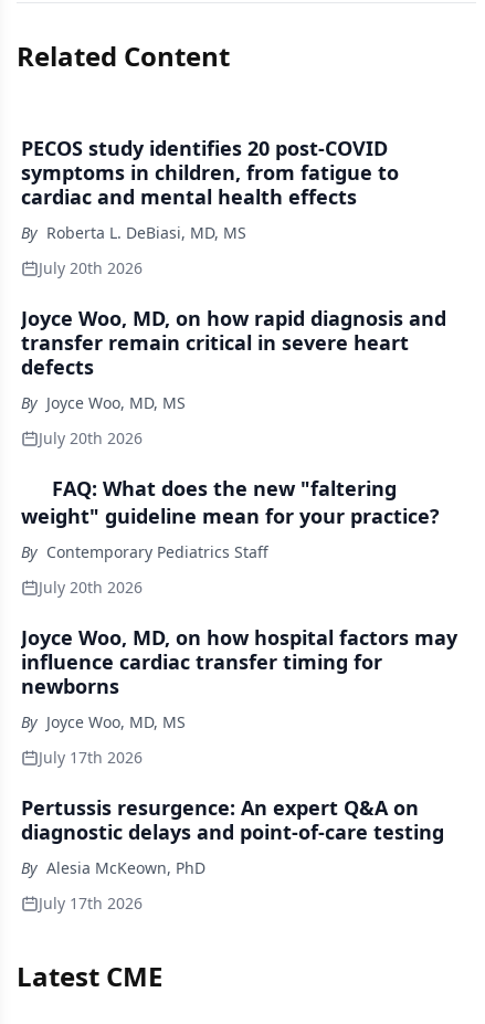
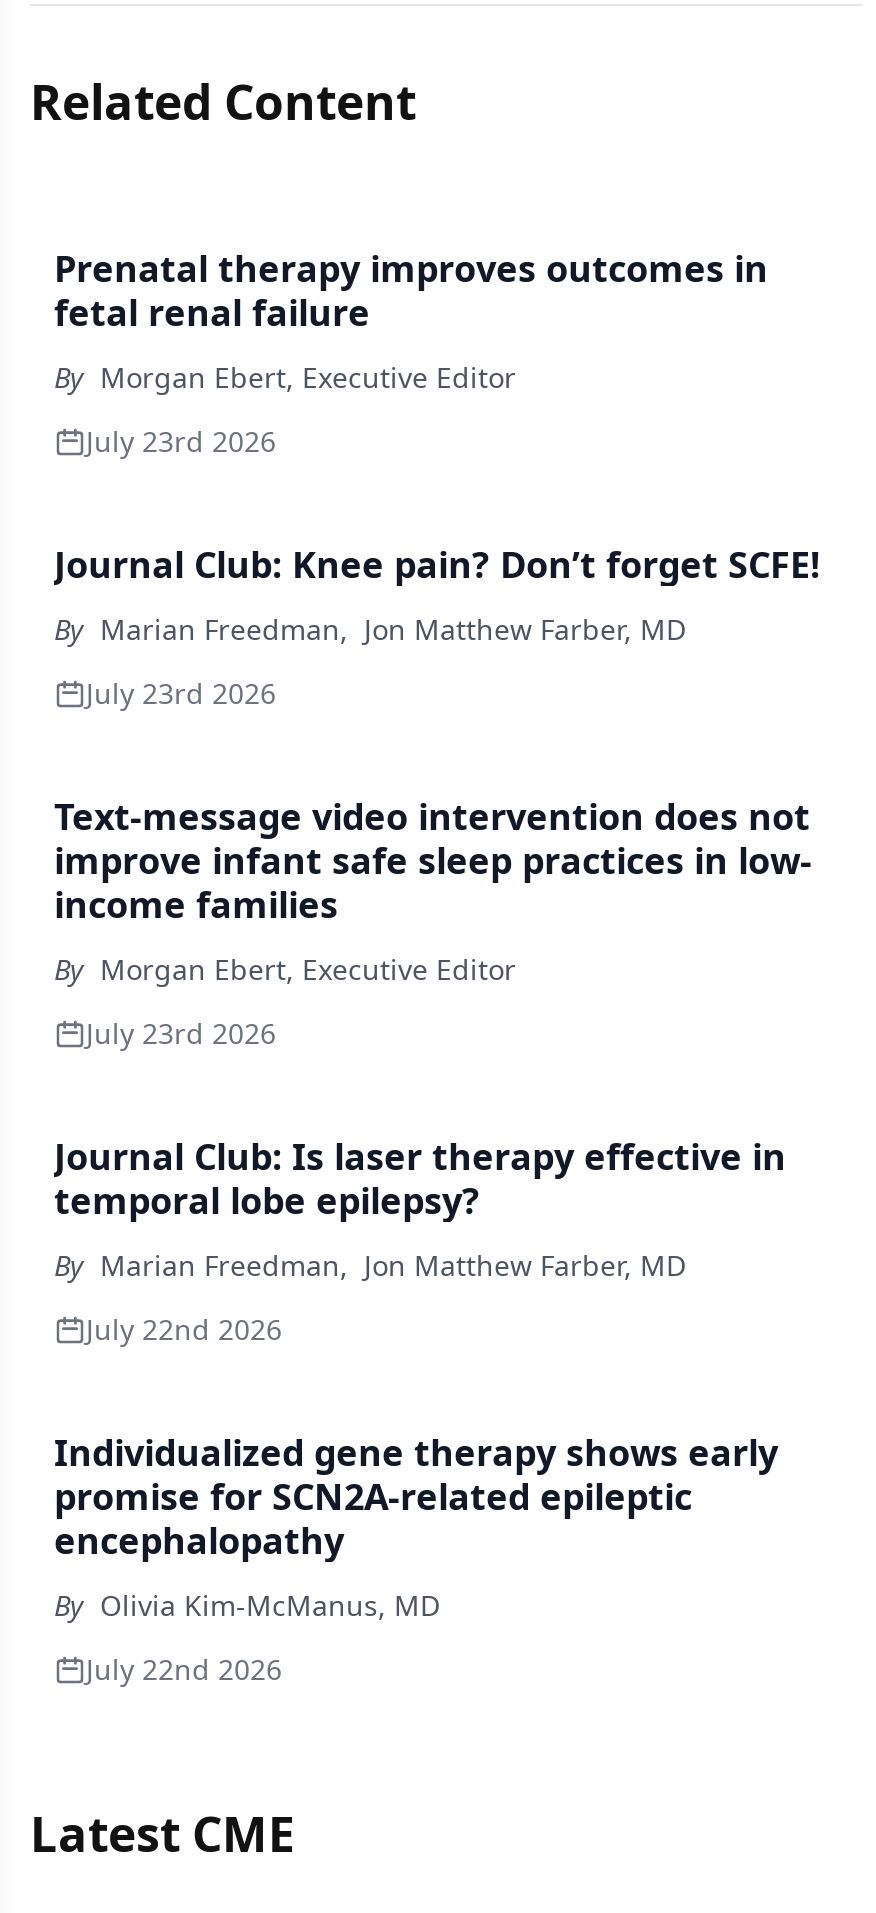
- PECOS study identifies 20 post-COVID
- symptoms in children, from fatigue to
- cardiac and mental health effects
+ Prenatal therapy improves outcomes in
+ fetal renal failure

- By Roberta L. DeBiasi, MD, MS
+ By Morgan Ebert, Executive Editor

- July 20th 2026
+ July 23rd 2026

- Joyce Woo, MD, on how rapid diagnosis and
- transfer remain critical in severe heart
- defects
+ Journal Club: Knee pain? Don’t forget SCFE!

- By Joyce Woo, MD, MS
+ By Marian Freedman, Jon Matthew Farber, MD

- July 20th 2026
+ July 23rd 2026

- FAQ: What does the new "faltering
- weight" guideline mean for your practice?
+ Text-message video intervention does not
+ improve infant safe sleep practices in low-
+ income families

- By Contemporary Pediatrics Staff
+ By Morgan Ebert, Executive Editor

- July 20th 2026
+ July 23rd 2026

- Joyce Woo, MD, on how hospital factors may
- influence cardiac transfer timing for
- newborns
+ Journal Club: Is laser therapy effective in
+ temporal lobe epilepsy?

- By Joyce Woo, MD, MS
+ By Marian Freedman, Jon Matthew Farber, MD

- July 17th 2026
+ July 22nd 2026

- Pertussis resurgence: An expert Q&A on
- diagnostic delays and point-of-care testing
+ Individualized gene therapy shows early
+ promise for SCN2A-related epileptic
+ encephalopathy

- By Alesia McKeown, PhD
+ By Olivia Kim-McManus, MD

- July 17th 2026
+ July 22nd 2026
